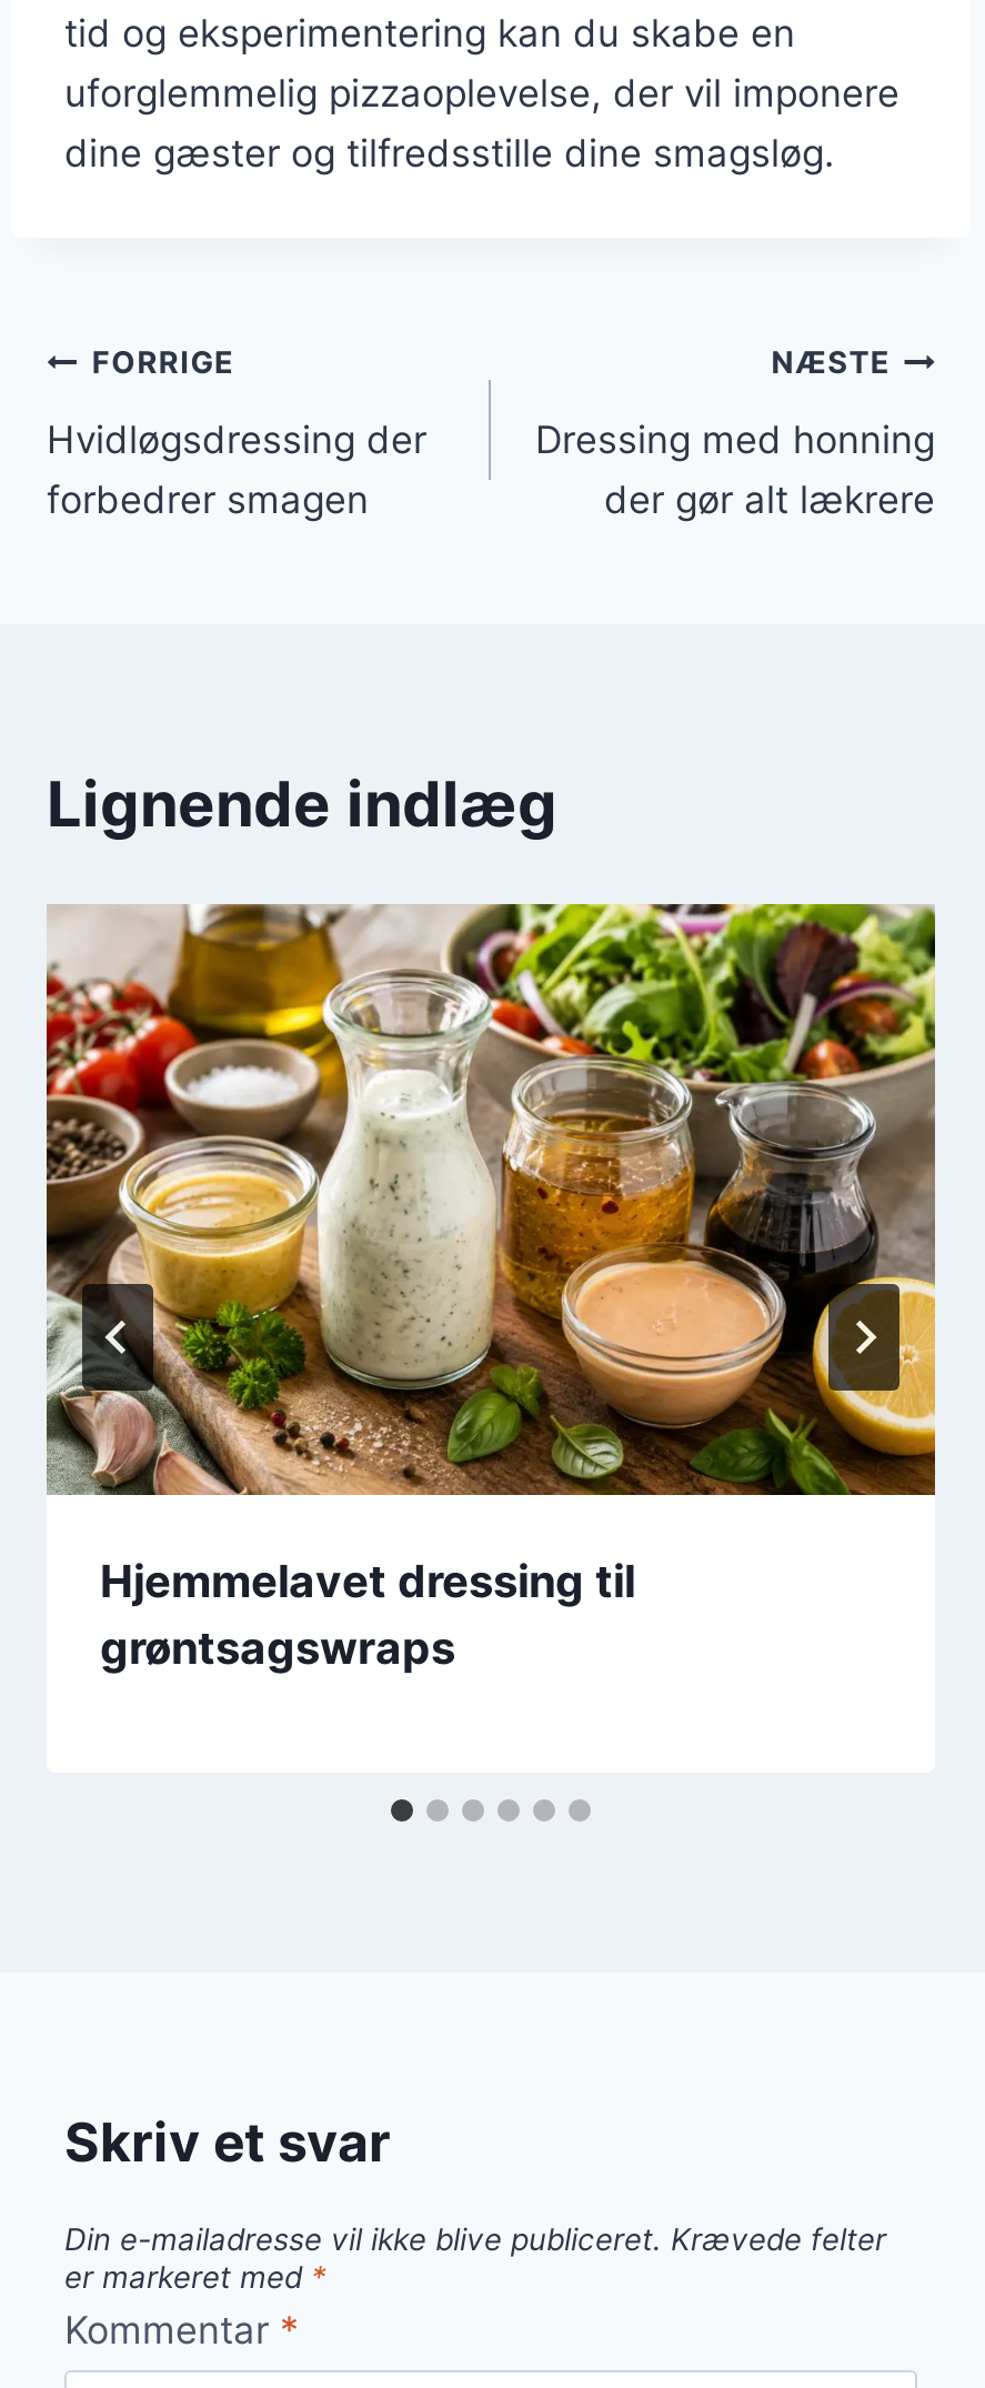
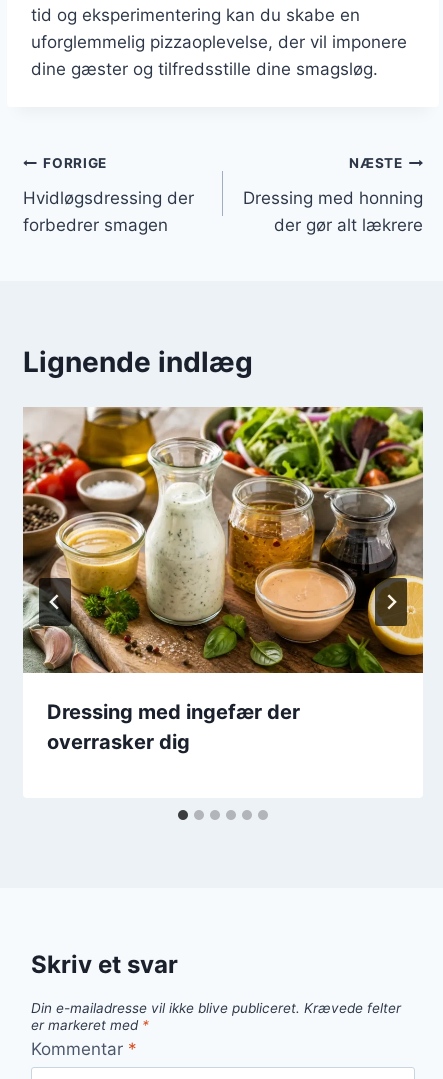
- Hjemmelavet dressing til
- grøntsagswraps
+ Dressing med ingefær der
+ overrasker dig
